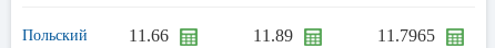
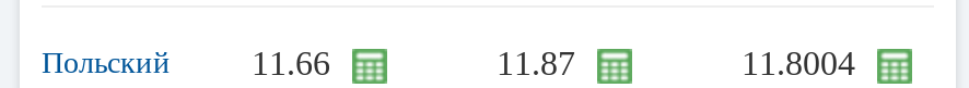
- 11.89
+ 11.87

- 11.7965
+ 11.8004
